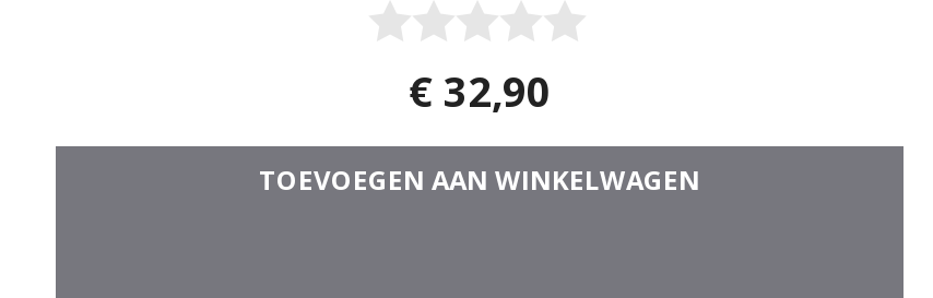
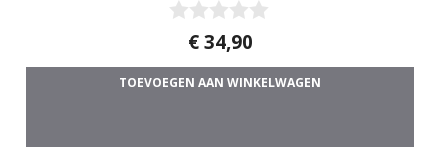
- €32,90
+ €34,90
